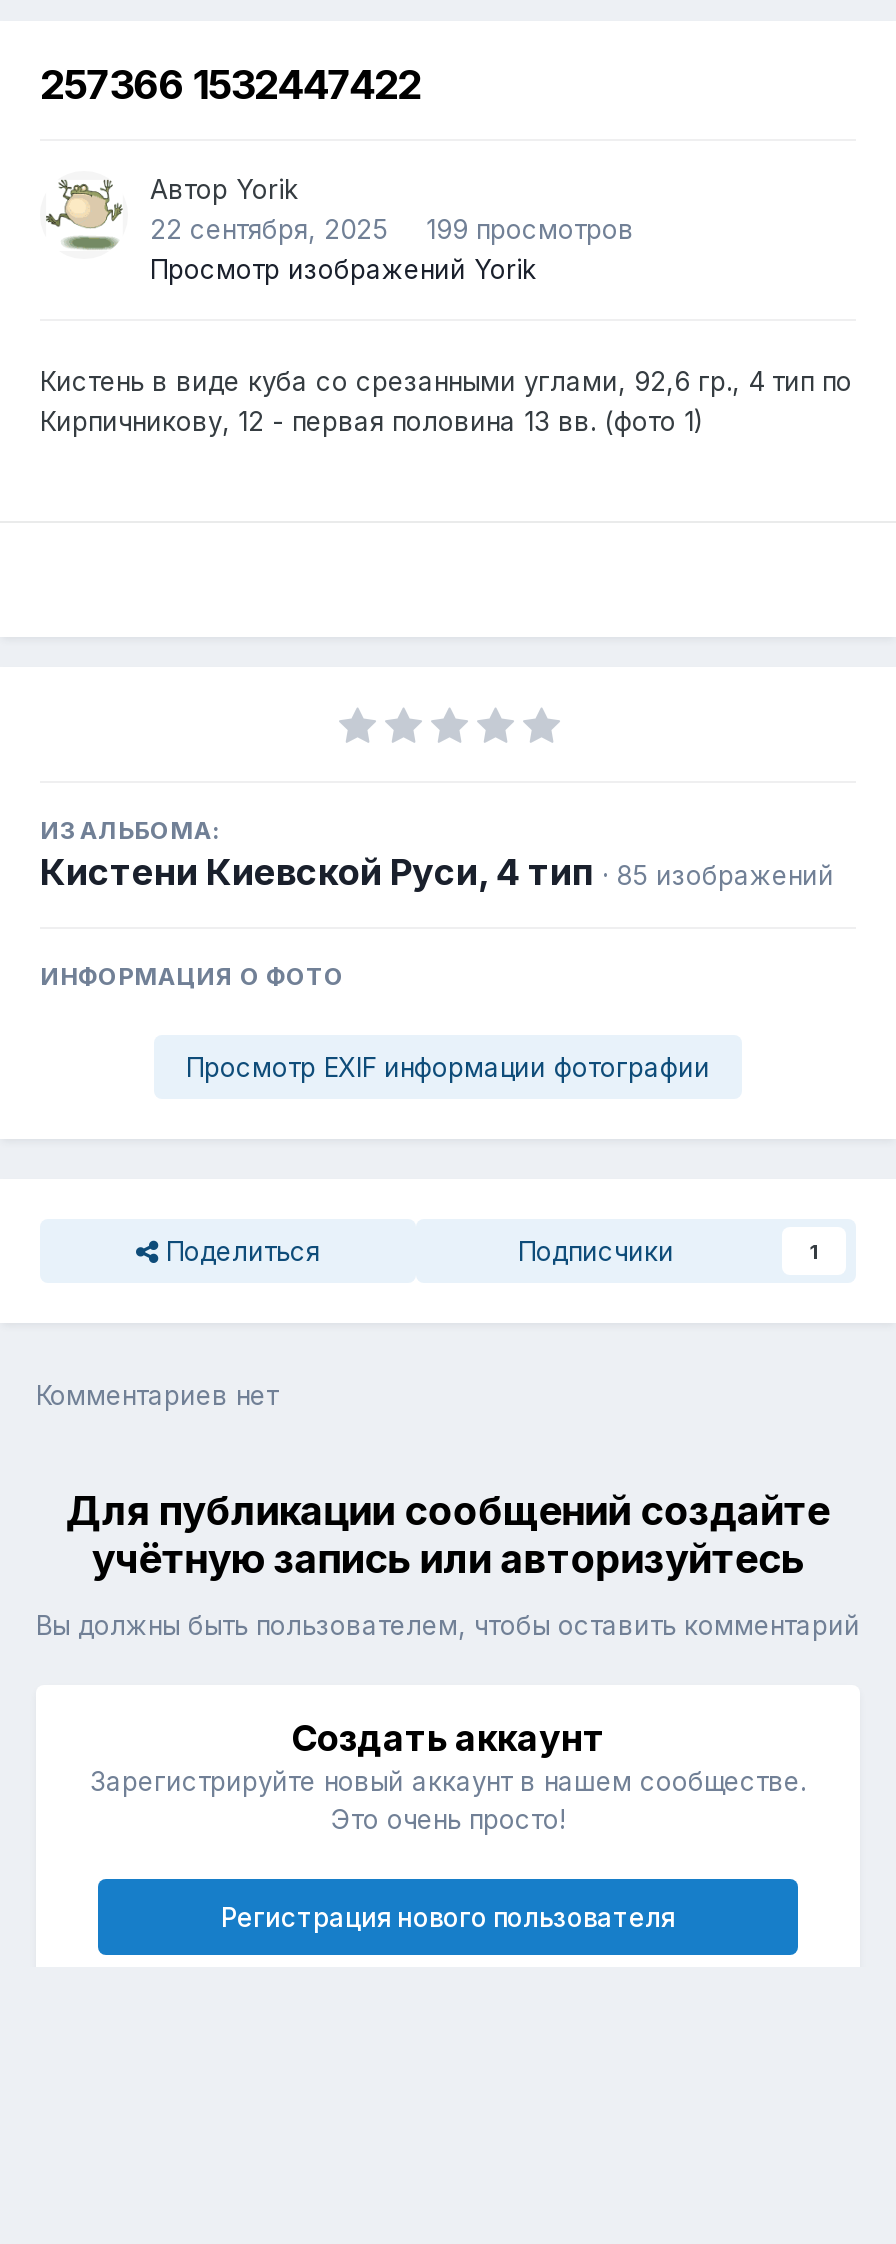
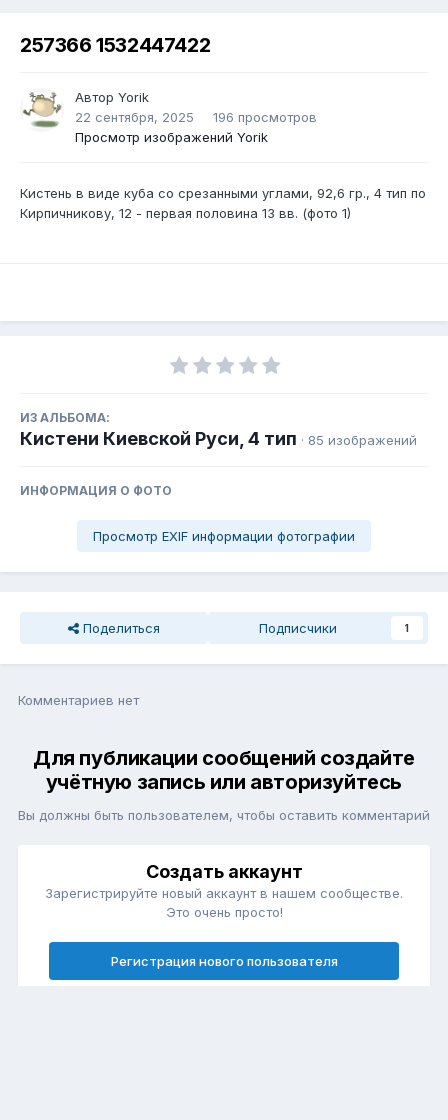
- 22 сентября, 2025 199 просмотров
+ 22 сентября, 2025 196 просмотров
